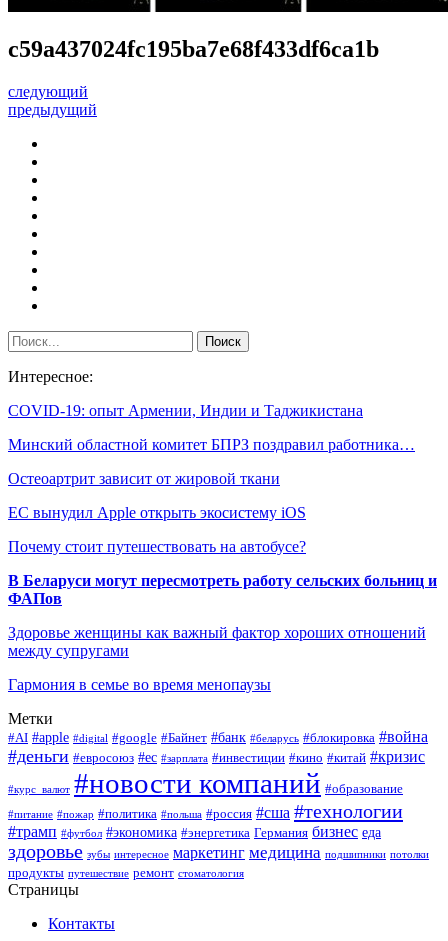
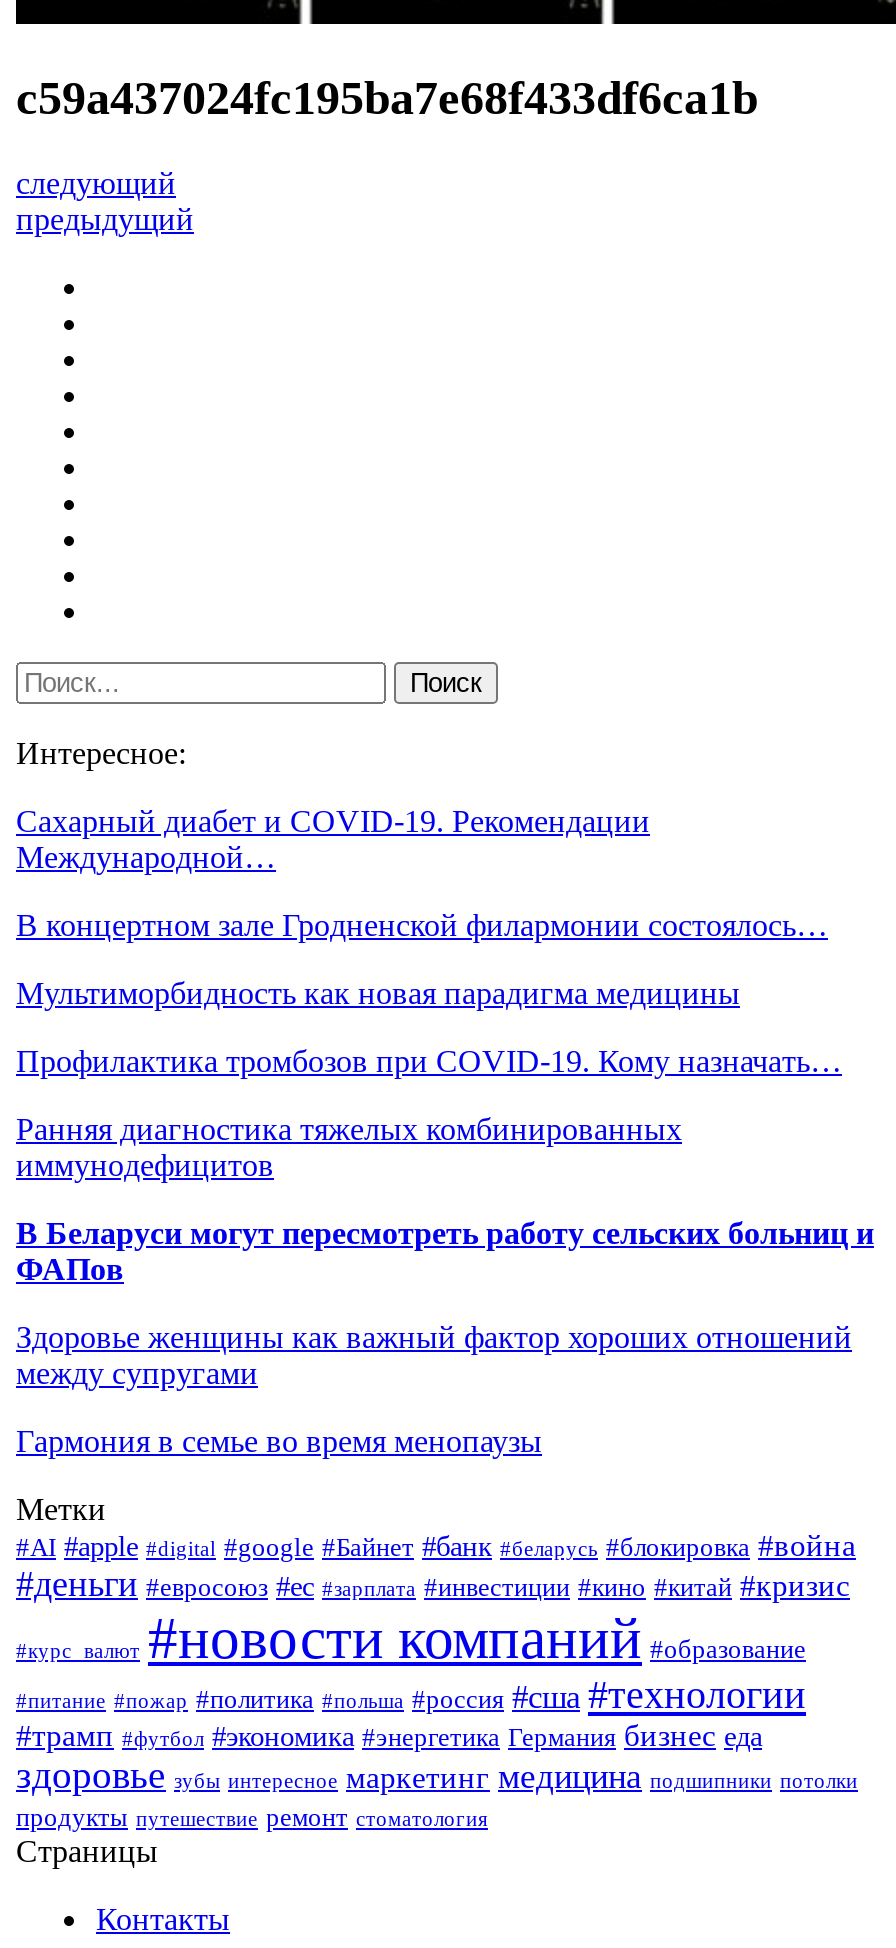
- COVID-19: опыт Армении, Индии и Таджикистана
+ Сахарный диабет и COVID-19. Рекомендации
+ Международной…

- Минский областной комитет БПРЗ поздравил работника…
+ В концертном зале Гродненской филармонии состоялось…

- Остеоартрит зависит от жировой ткани
+ Мультиморбидность как новая парадигма медицины

- ЕС вынудил Apple открыть экосистему iOS
+ Профилактика тромбозов при COVID-19. Кому назначать…

- Почему стоит путешествовать на автобусе?
+ Ранняя диагностика тяжелых комбинированных
+ иммунодефицитов
